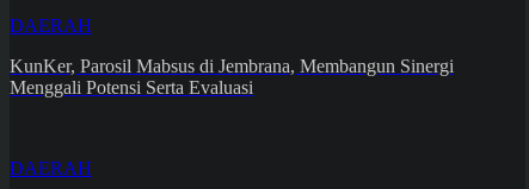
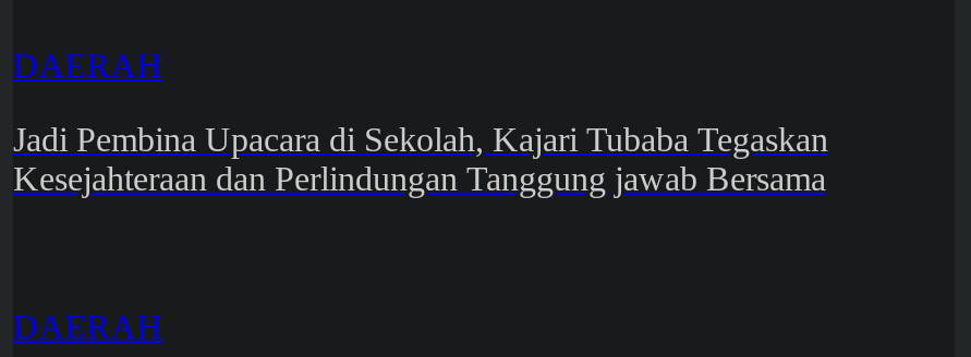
- KunKer, Parosil Mabsus di Jembrana, Membangun Sinergi
- Menggali Potensi Serta Evaluasi
+ Jadi Pembina Upacara di Sekolah, Kajari Tubaba Tegaskan
+ Kesejahteraan dan Perlindungan Tanggung jawab Bersama
